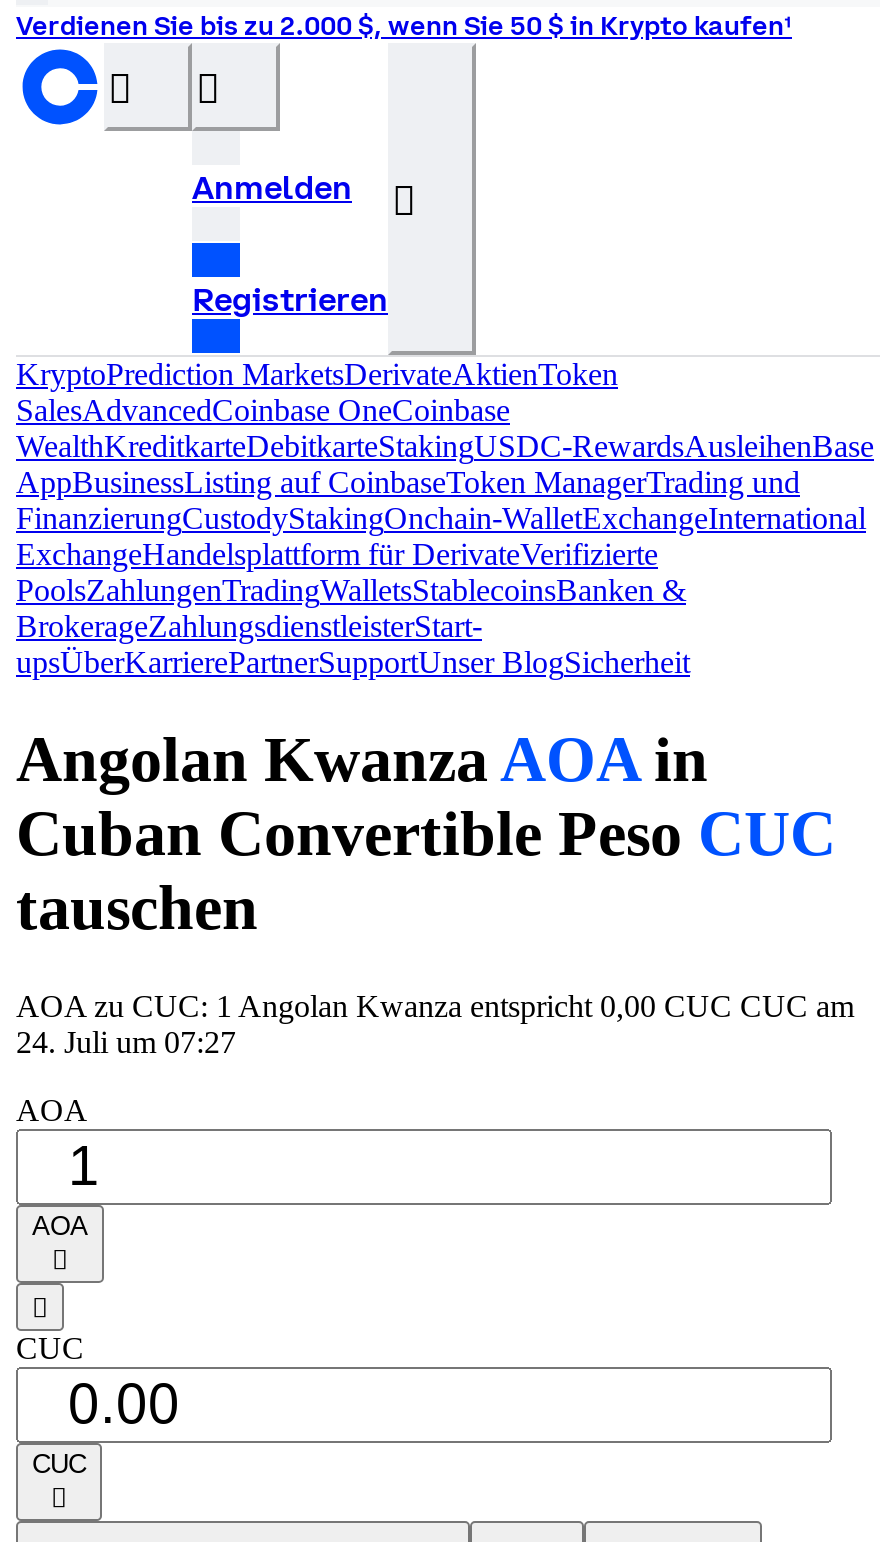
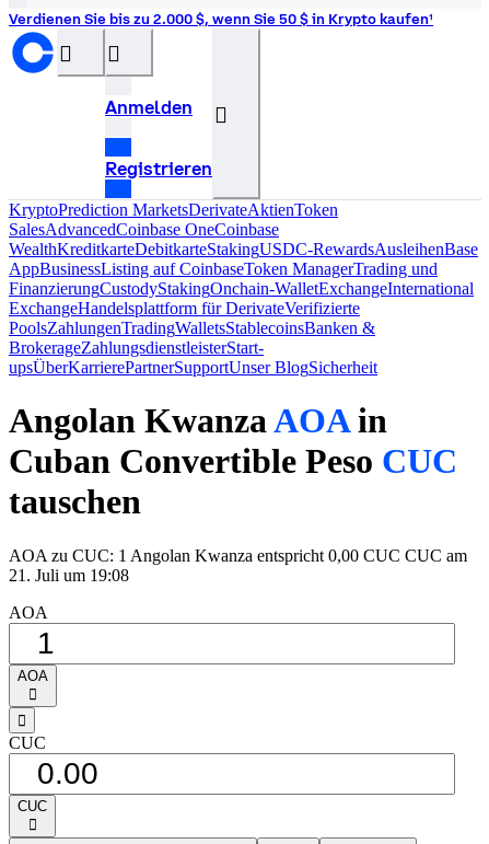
- 24. Juli um 07:27
+ 21. Juli um 19:08
